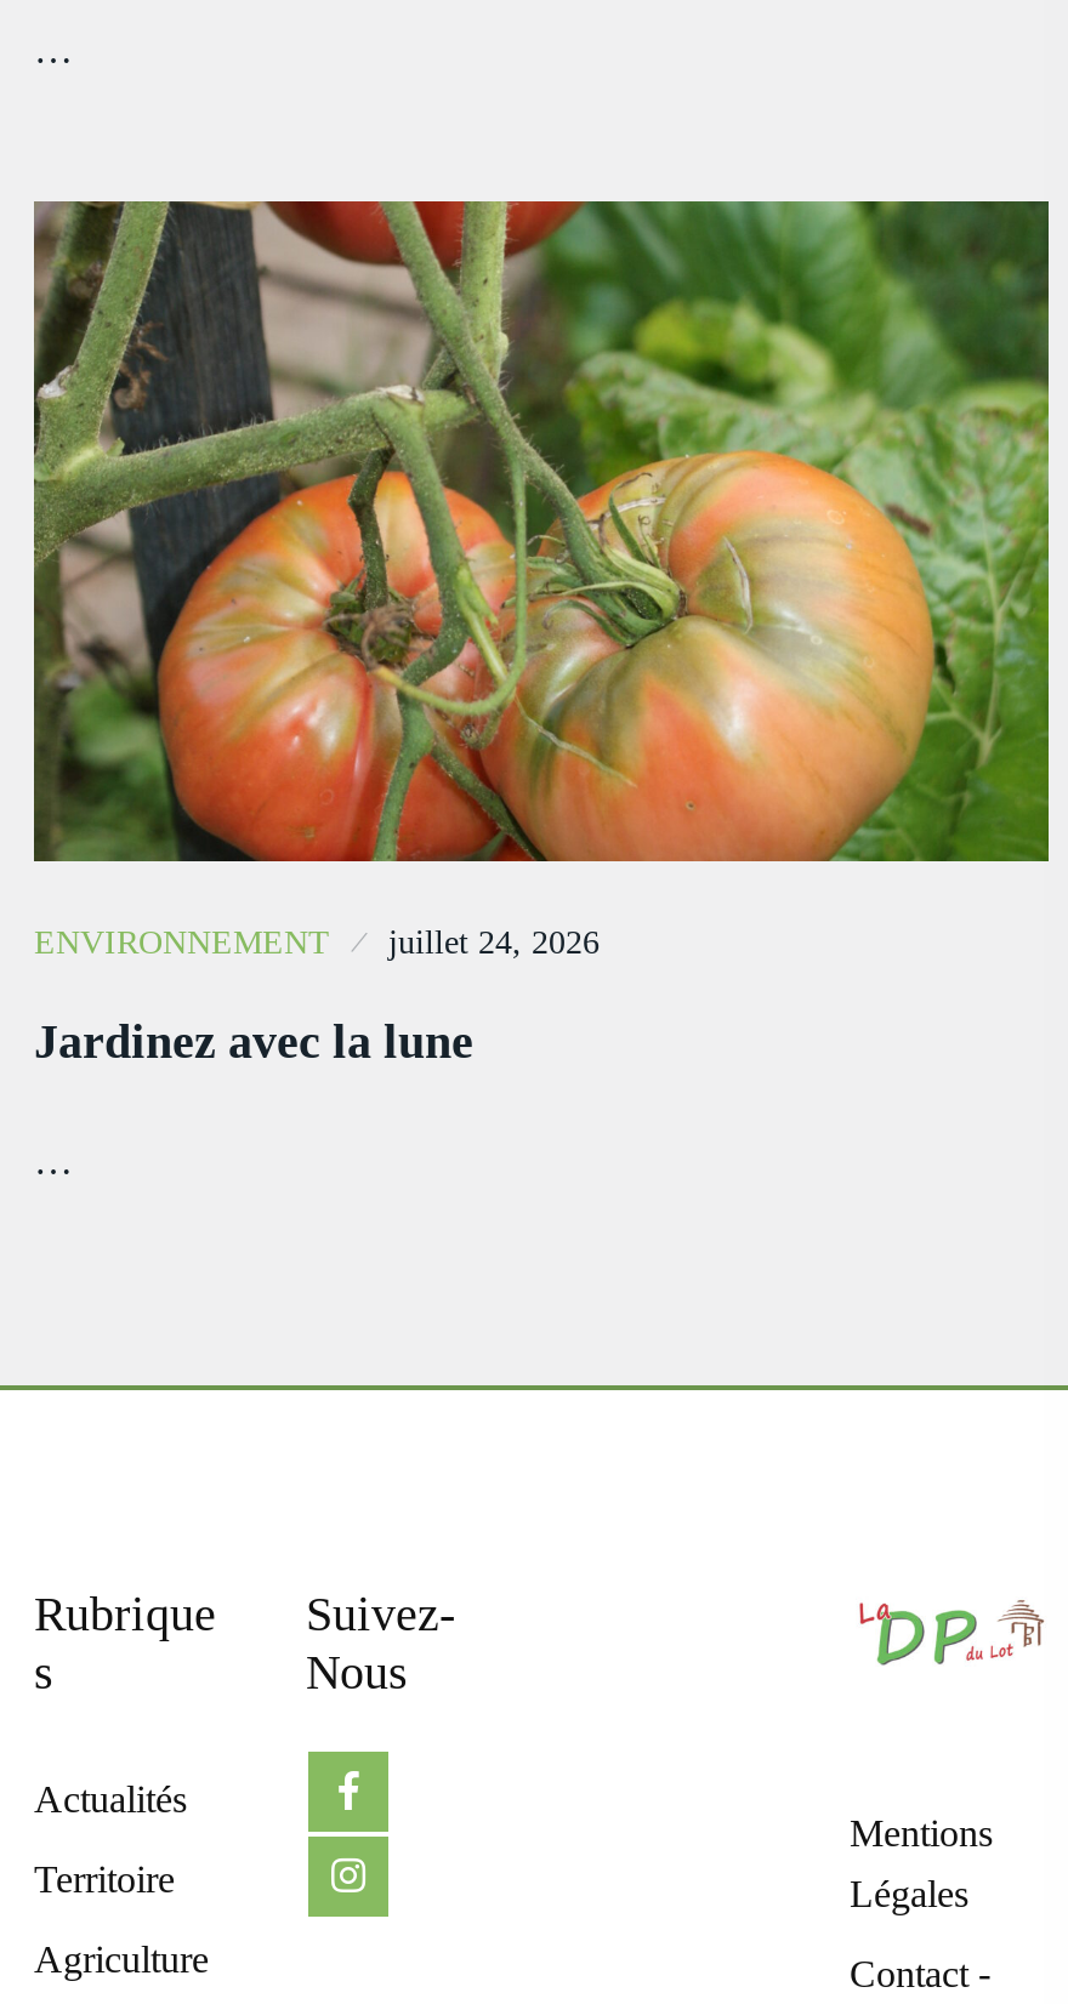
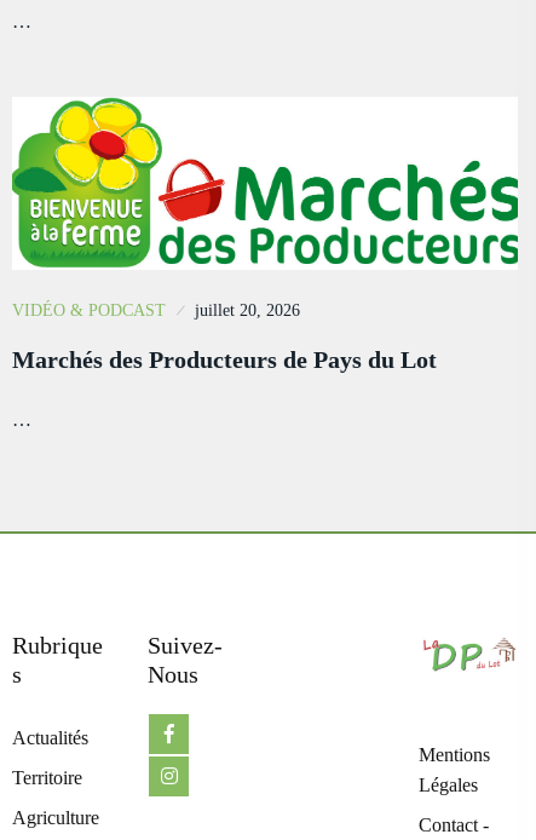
- [image]
- ENVIRONNEMENT
- juillet 24, 2026
+ [image]
+ VIDÉO & PODCAST
+ juillet 20, 2026

- Jardinez avec la lune
+ Marchés des Producteurs de Pays du Lot
